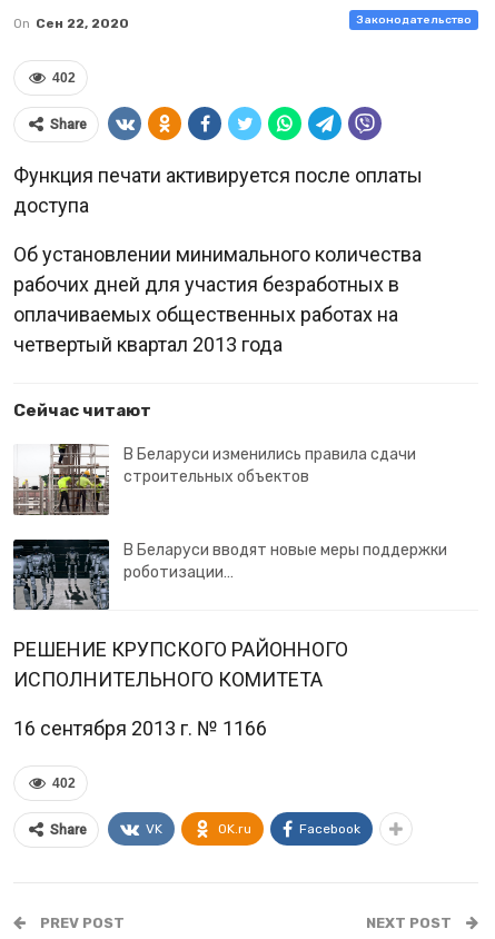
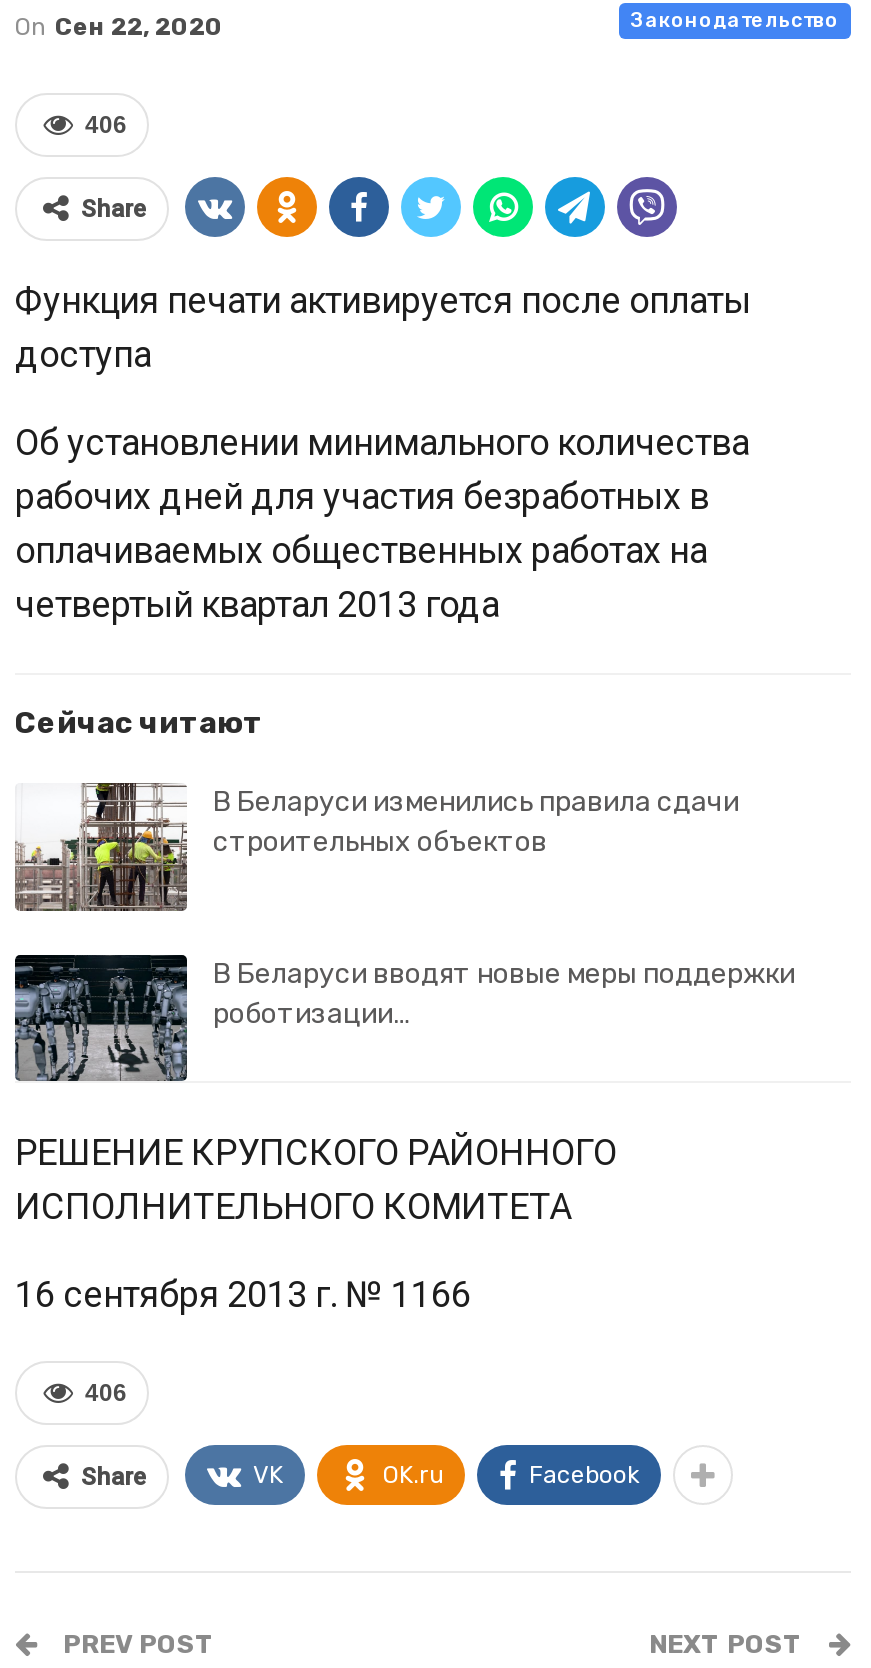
- 402
+ 406

- 402
+ 406
